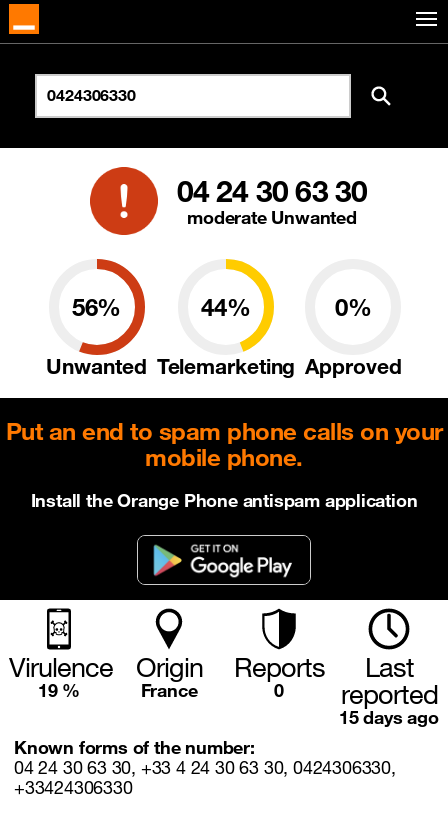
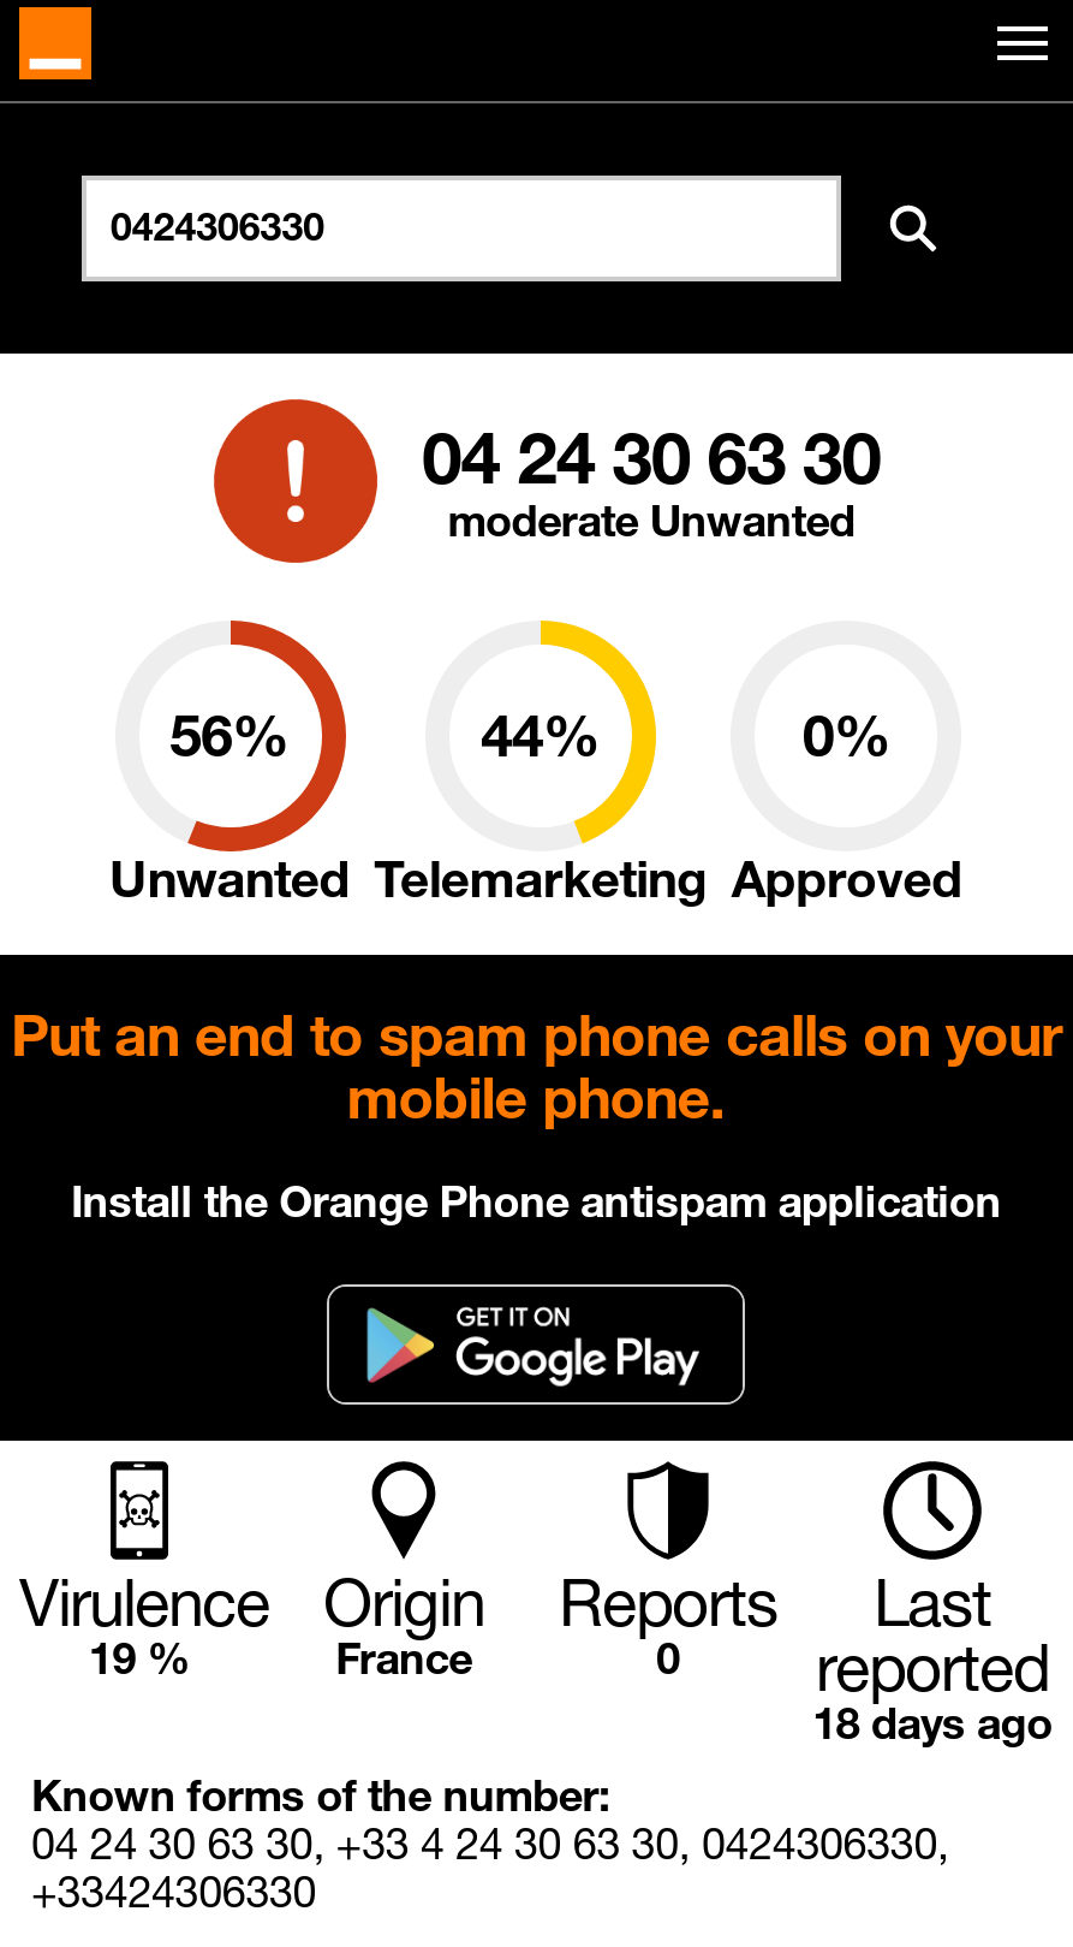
- 15 days ago
+ 18 days ago
